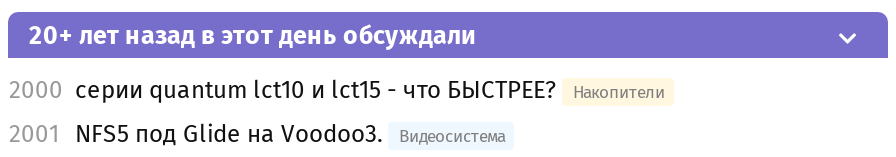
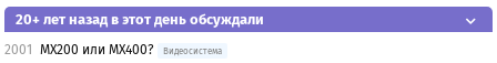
- 2000 серии quantum lct10 и lct15 - что БЫСТРЕЕ?
- Накопители
- 2001 NFS5 под Glide на Voodoo3.
+ 2001 MX200 или MX400?
